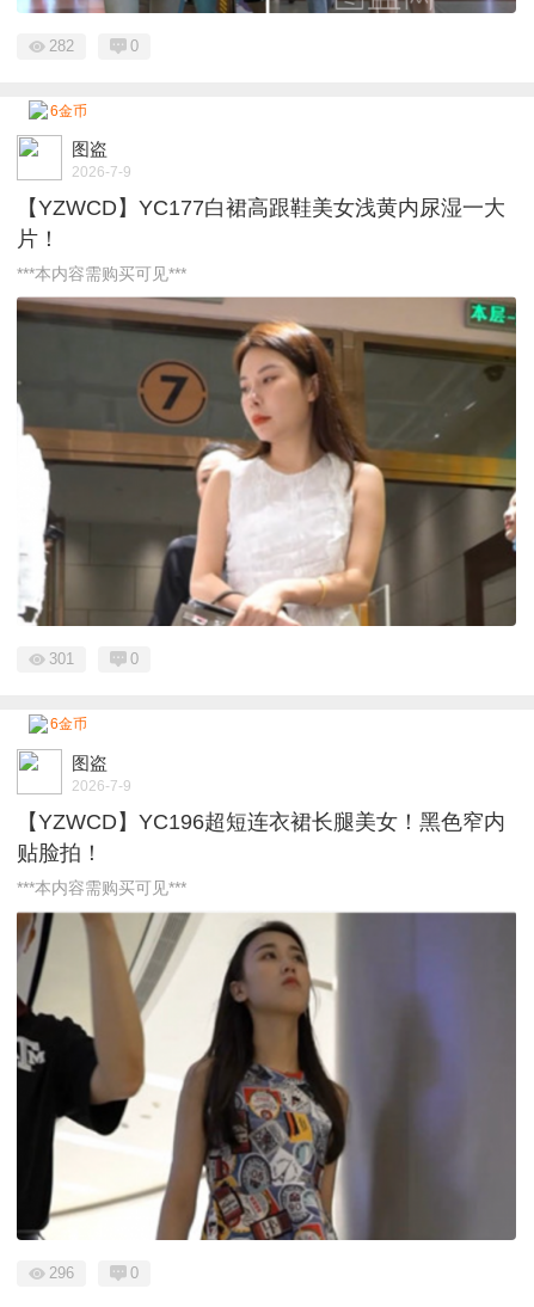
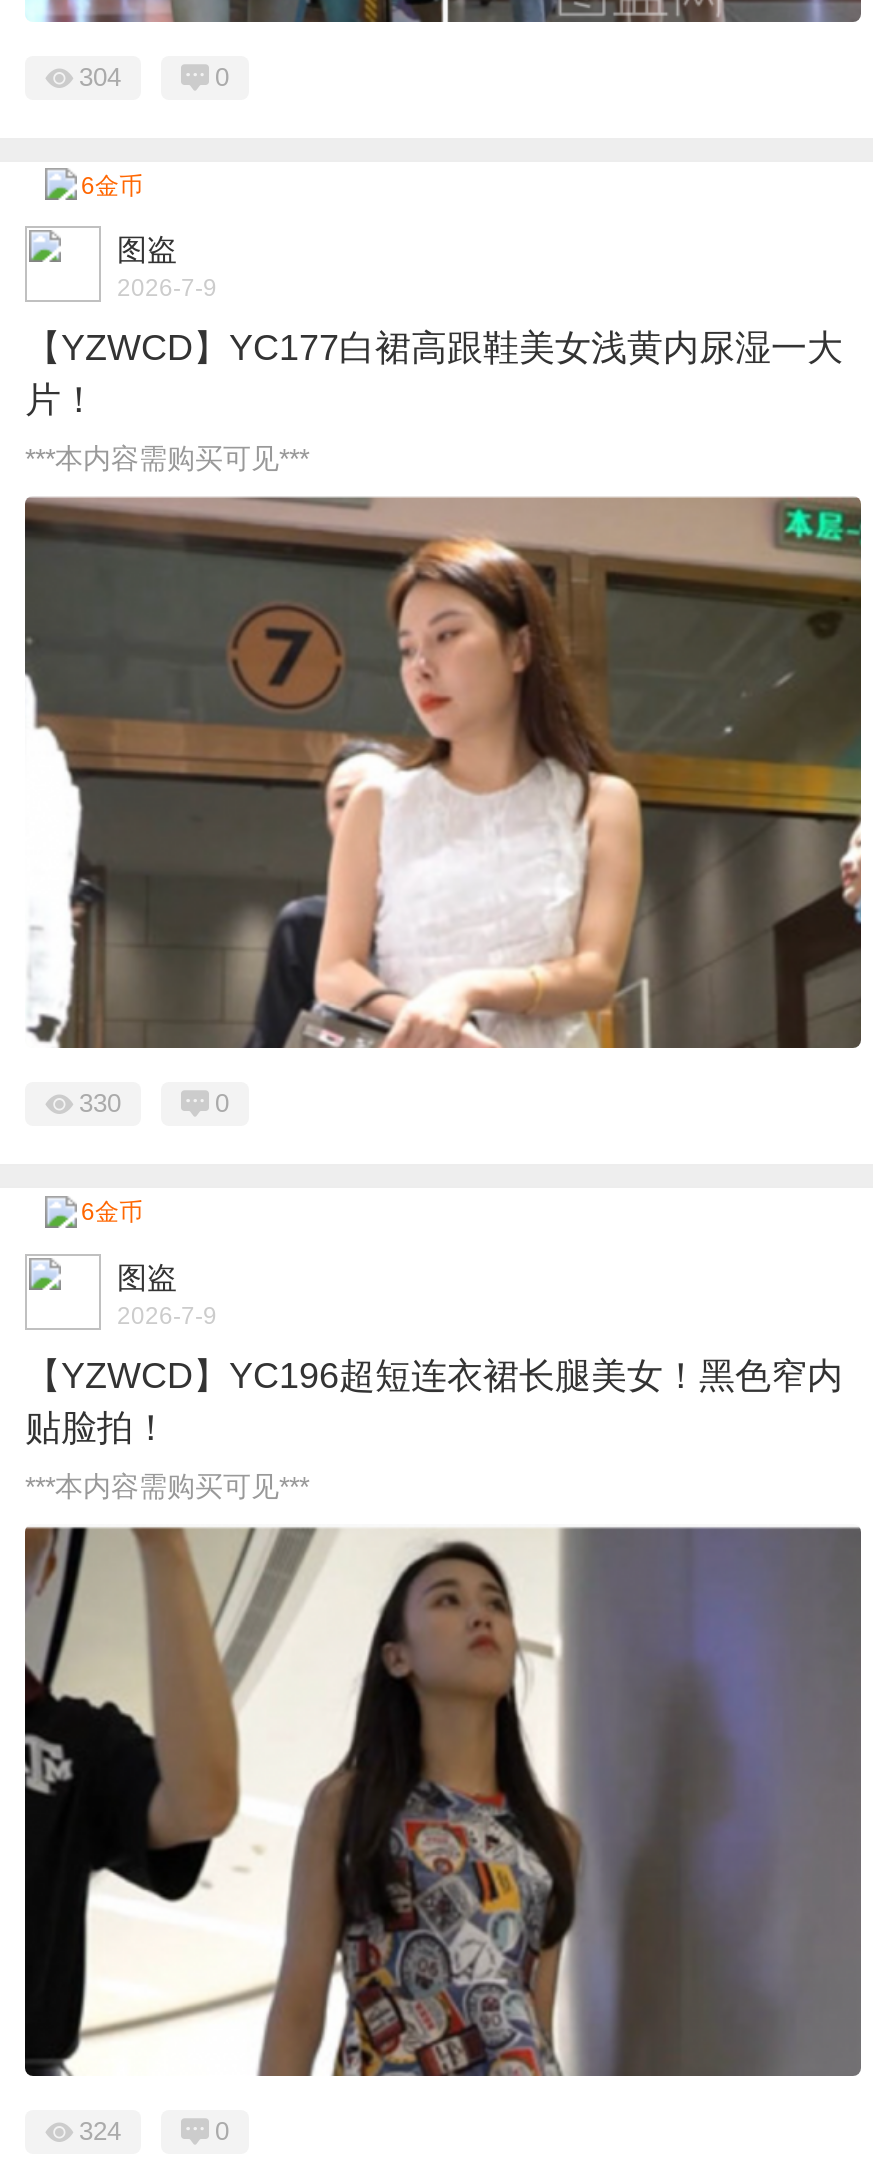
- 282
+ 304

- 301
+ 330

- 296
+ 324
